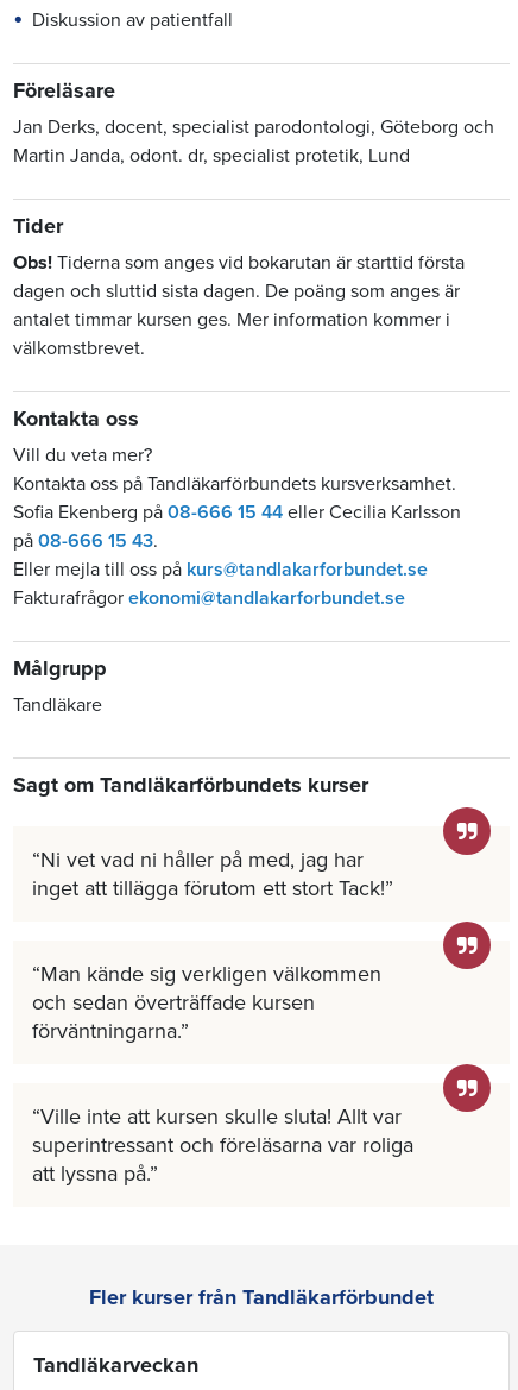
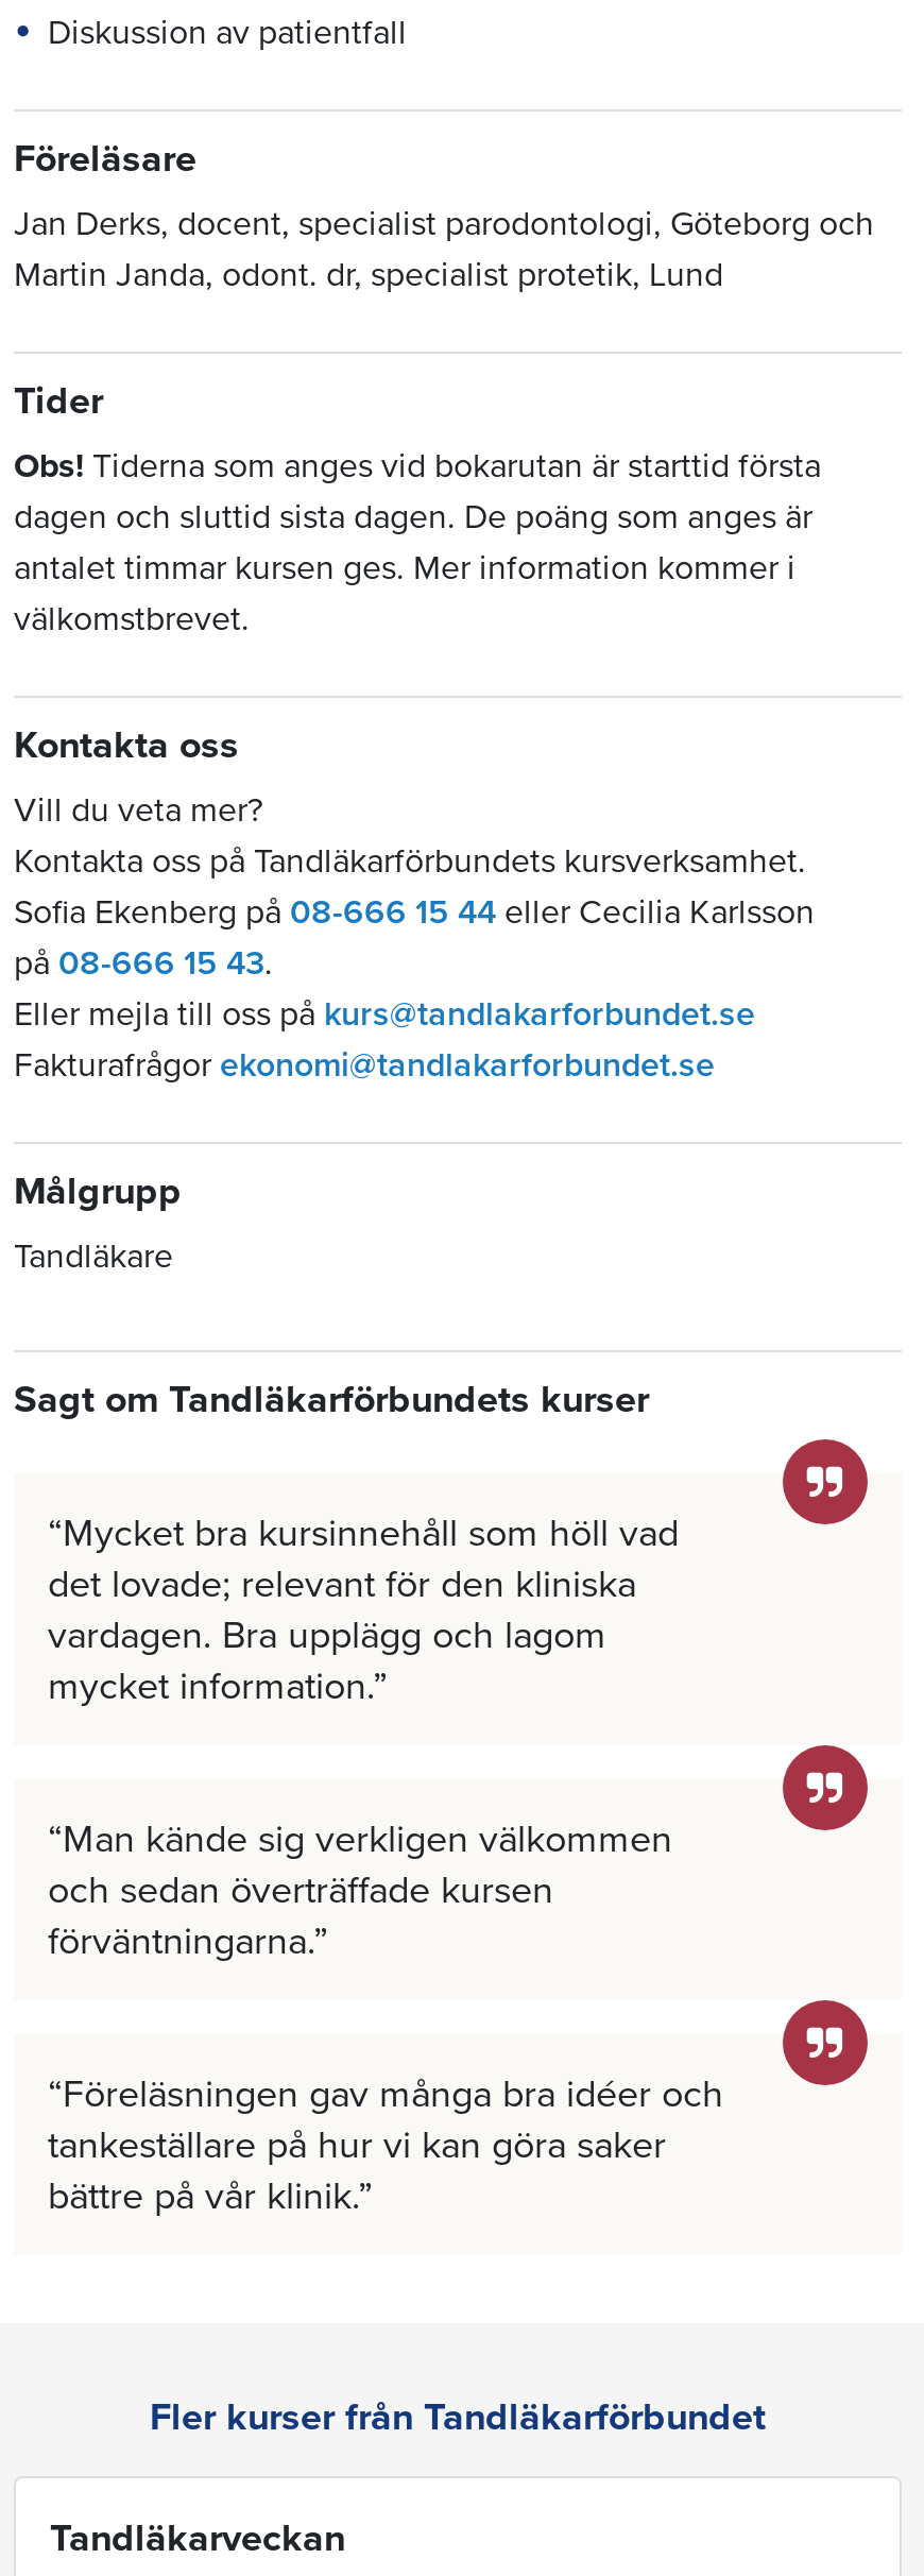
- Ni vet vad ni håller på med, jag har
- inget att tillägga förutom ett stort Tack!
+ Mycket bra kursinnehåll som höll vad
+ det lovade; relevant för den kliniska
+ vardagen. Bra upplägg och lagom
+ mycket information.

- Ville inte att kursen skulle sluta! Allt var
- superintressant och föreläsarna var roliga
- att lyssna på.
+ Föreläsningen gav många bra idéer och
+ tankeställare på hur vi kan göra saker
+ bättre på vår klinik.
